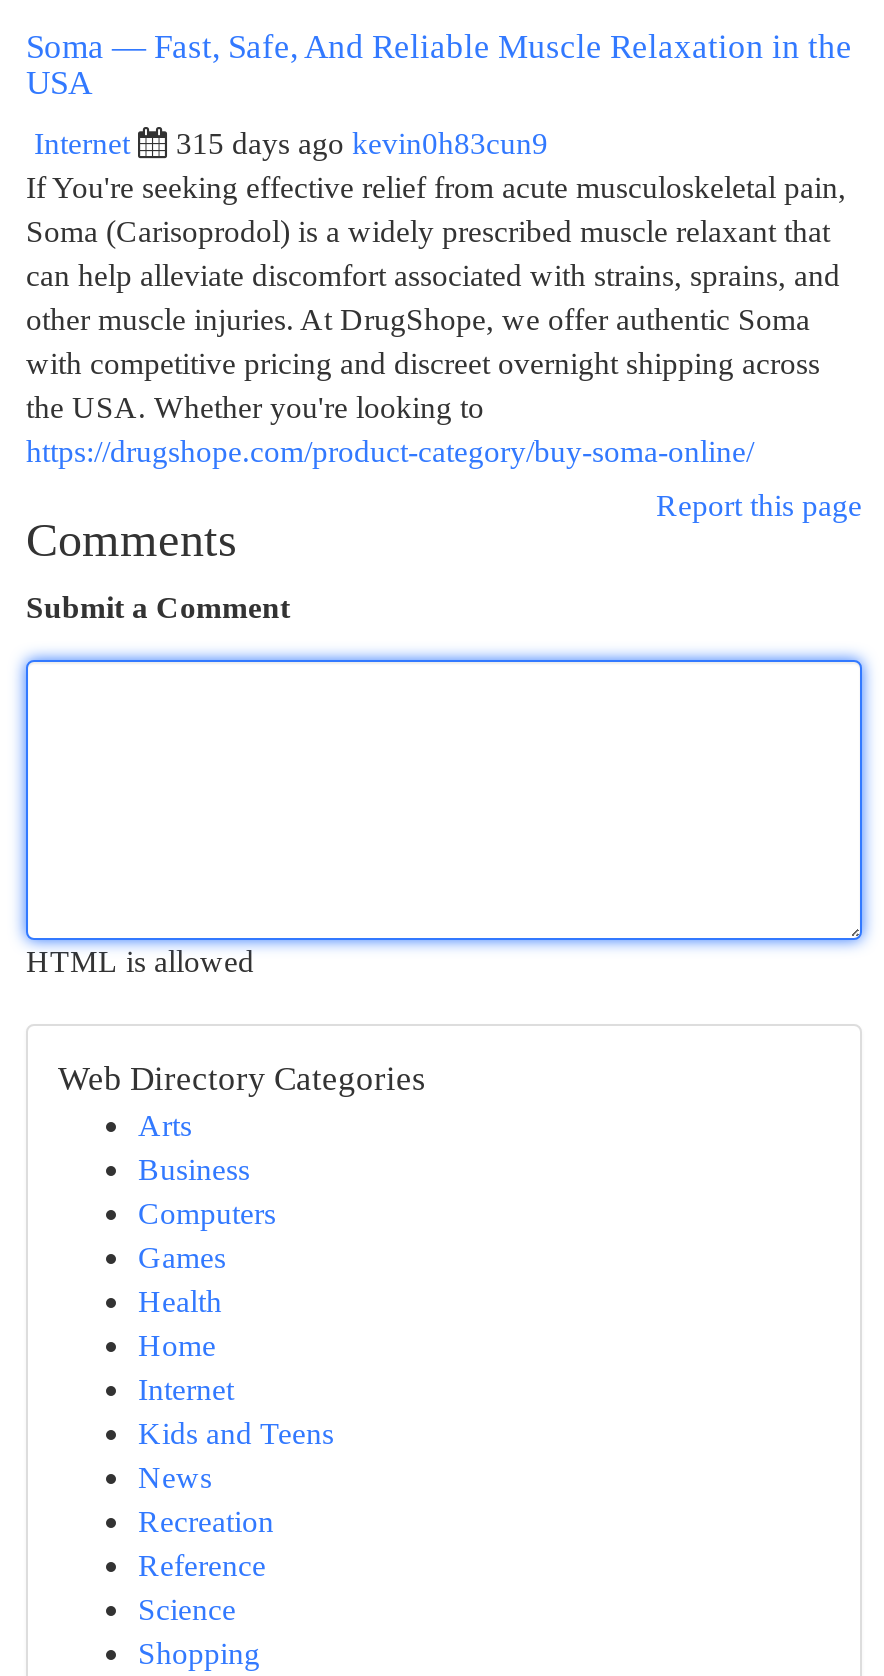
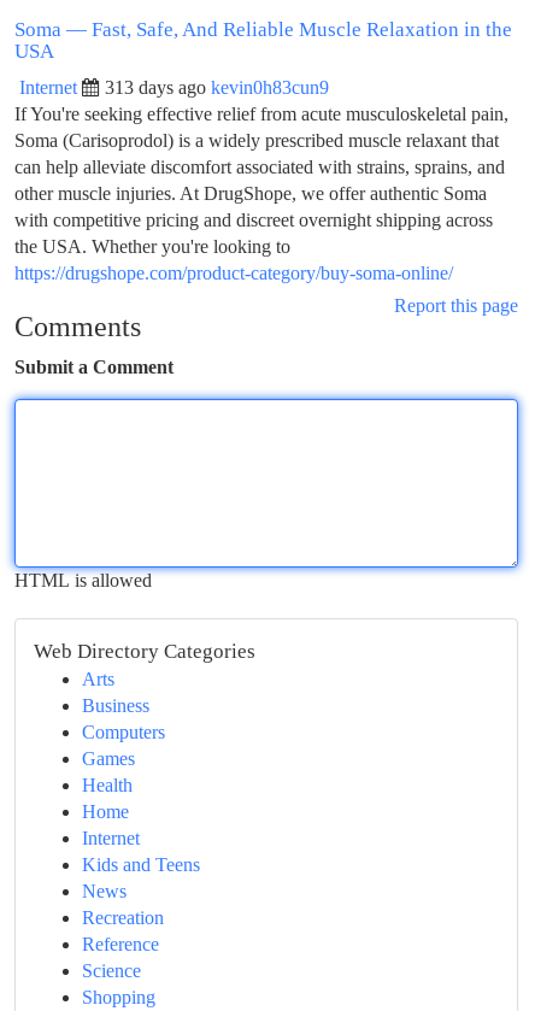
- 315 days ago kevin0h83cun9
+ 313 days ago kevin0h83cun9
